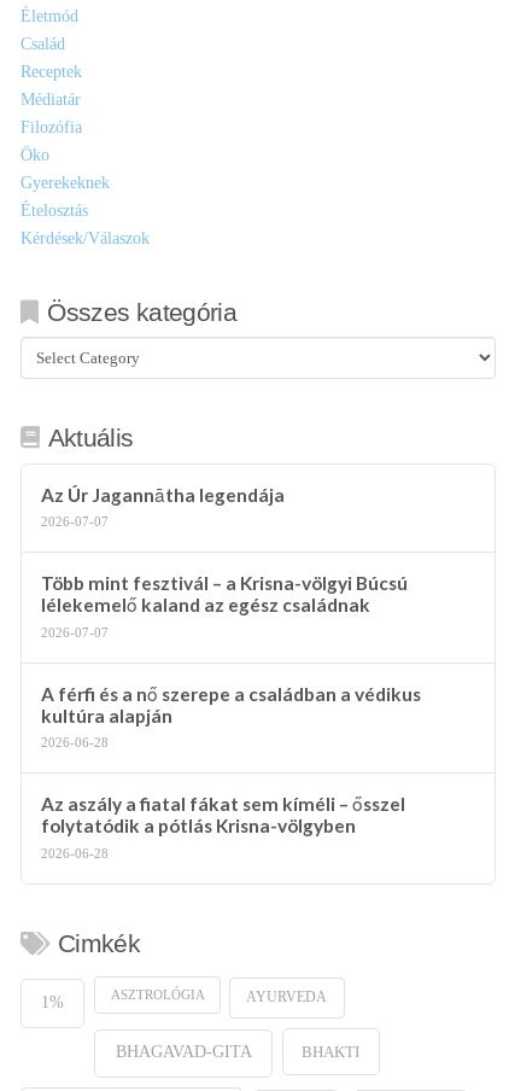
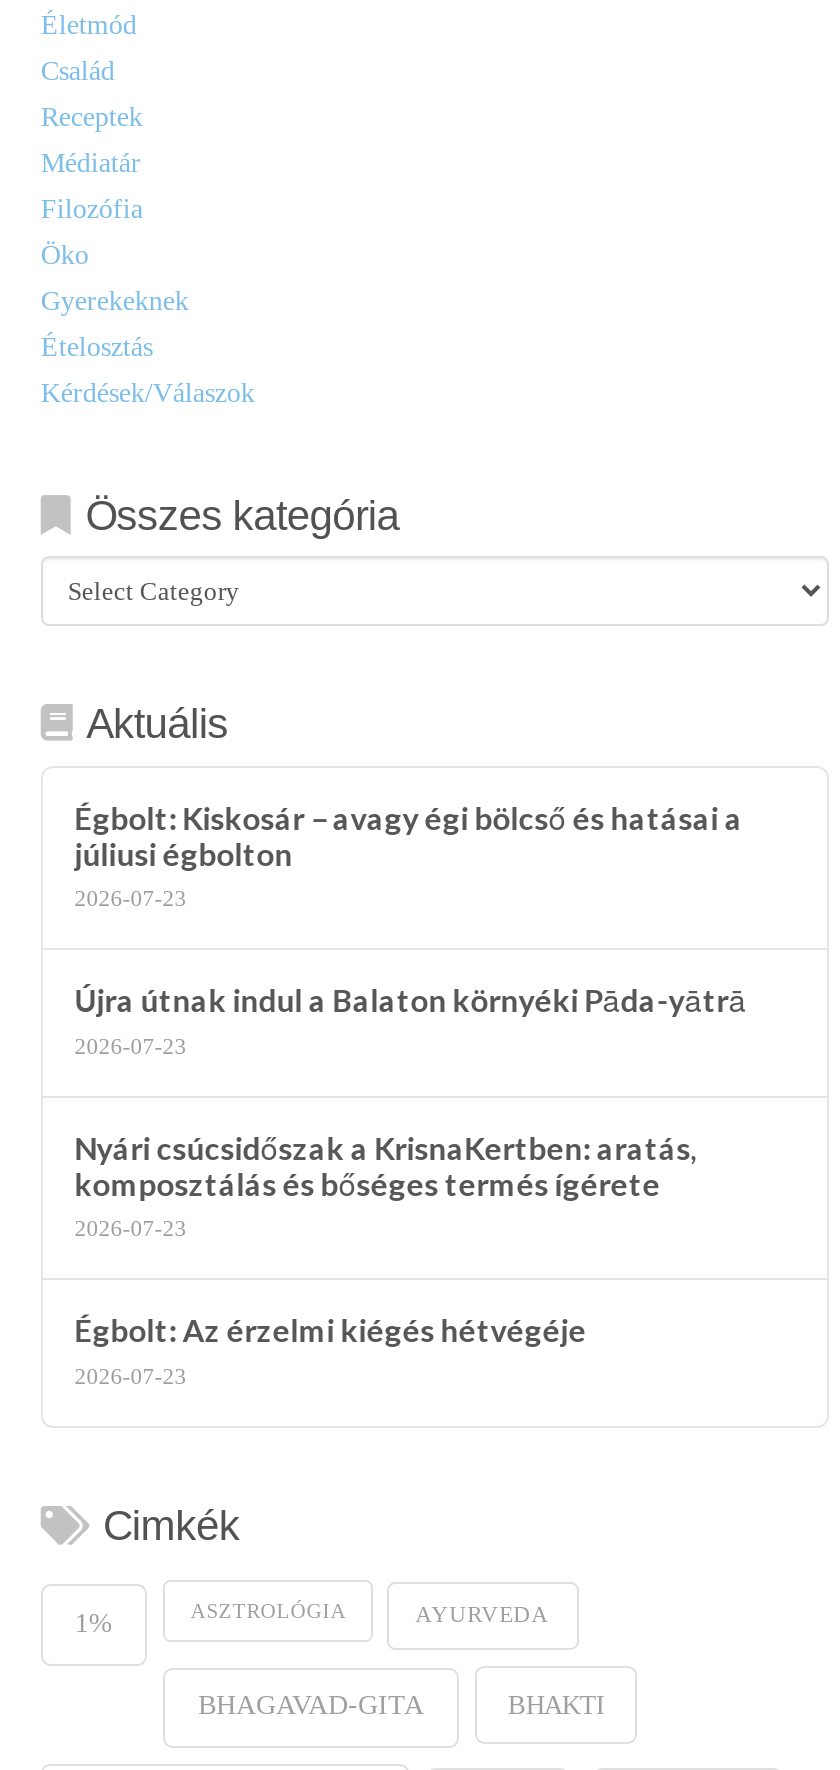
- Az Úr Jagannātha legendája
- 2026-07-07
+ Égbolt: Kiskosár – avagy égi bölcső és hatásai a
+ júliusi égbolton
+ 2026-07-23

- Több mint fesztivál – a Krisna-völgyi Búcsú
- lélekemelő kaland az egész családnak
- 2026-07-07
+ Újra útnak indul a Balaton környéki Pāda-yātrā
+ 2026-07-23

- A férfi és a nő szerepe a családban a védikus
- kultúra alapján
- 2026-06-28
+ Nyári csúcsidőszak a KrisnaKertben: aratás,
+ komposztálás és bőséges termés ígérete
+ 2026-07-23

- Az aszály a fiatal fákat sem kíméli – ősszel
- folytatódik a pótlás Krisna-völgyben
- 2026-06-28
+ Égbolt: Az érzelmi kiégés hétvégéje
+ 2026-07-23
